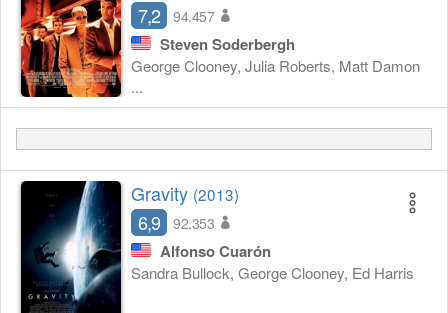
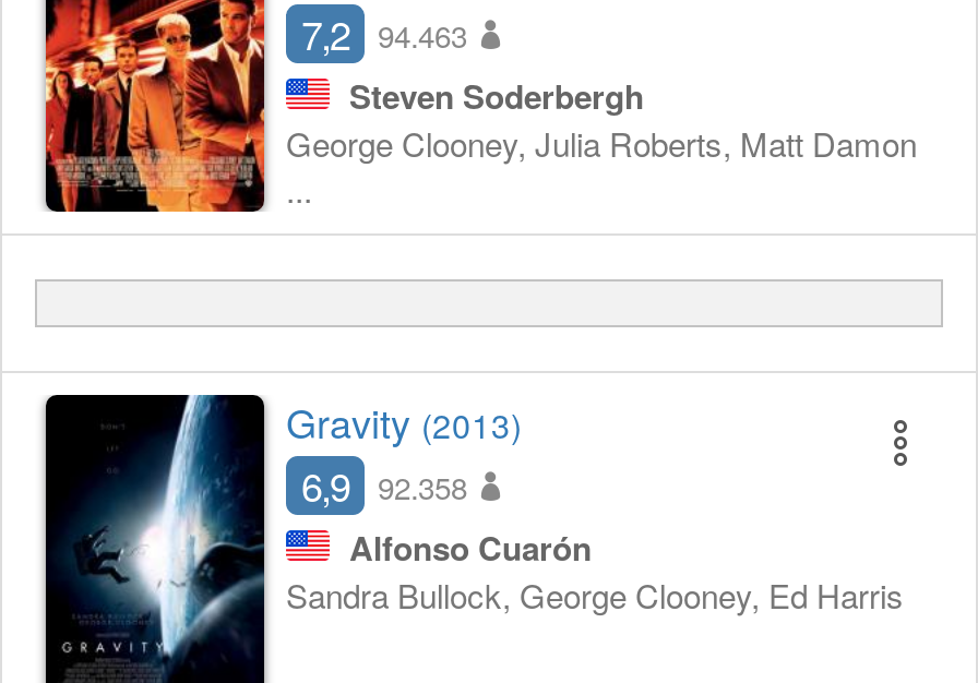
- 7,2 94.457
+ 7,2 94.463

- 6,9 92.353
+ 6,9 92.358
